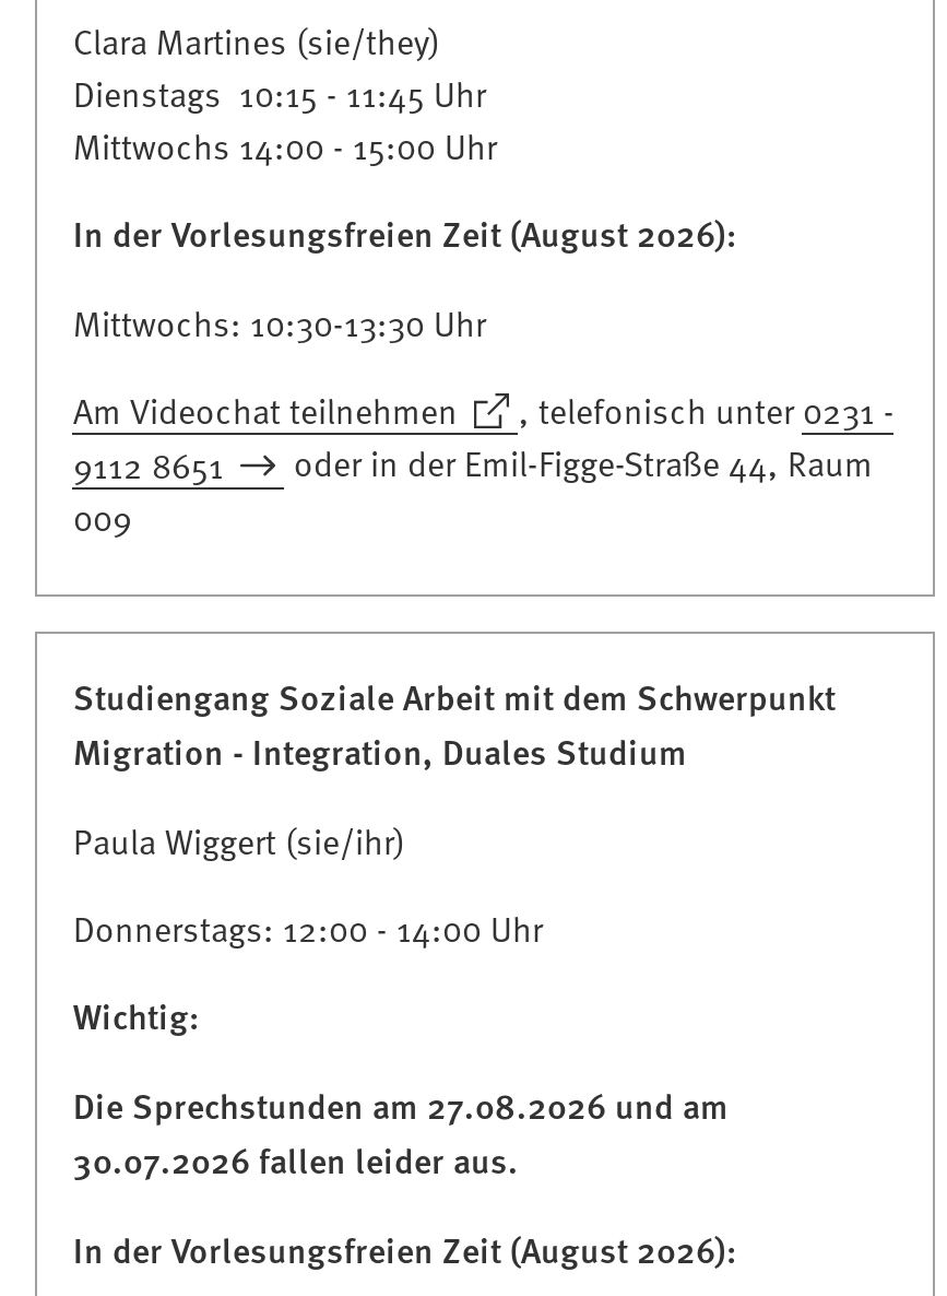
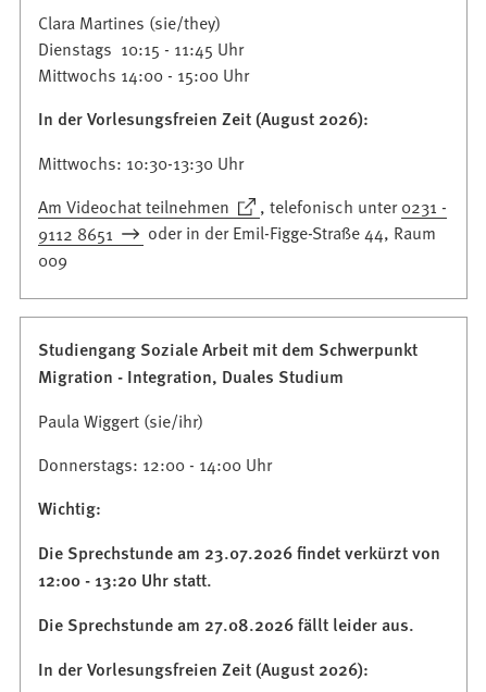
- Die Sprechstunden am 27.08.2026 und am
- 30.07.2026 fallen leider aus.
+ Die Sprechstunde am 23.07.2026 findet verkürzt von
+ 12:00 - 13:20 Uhr statt.
+ Die Sprechstunde am 27.08.2026 fällt leider aus.
